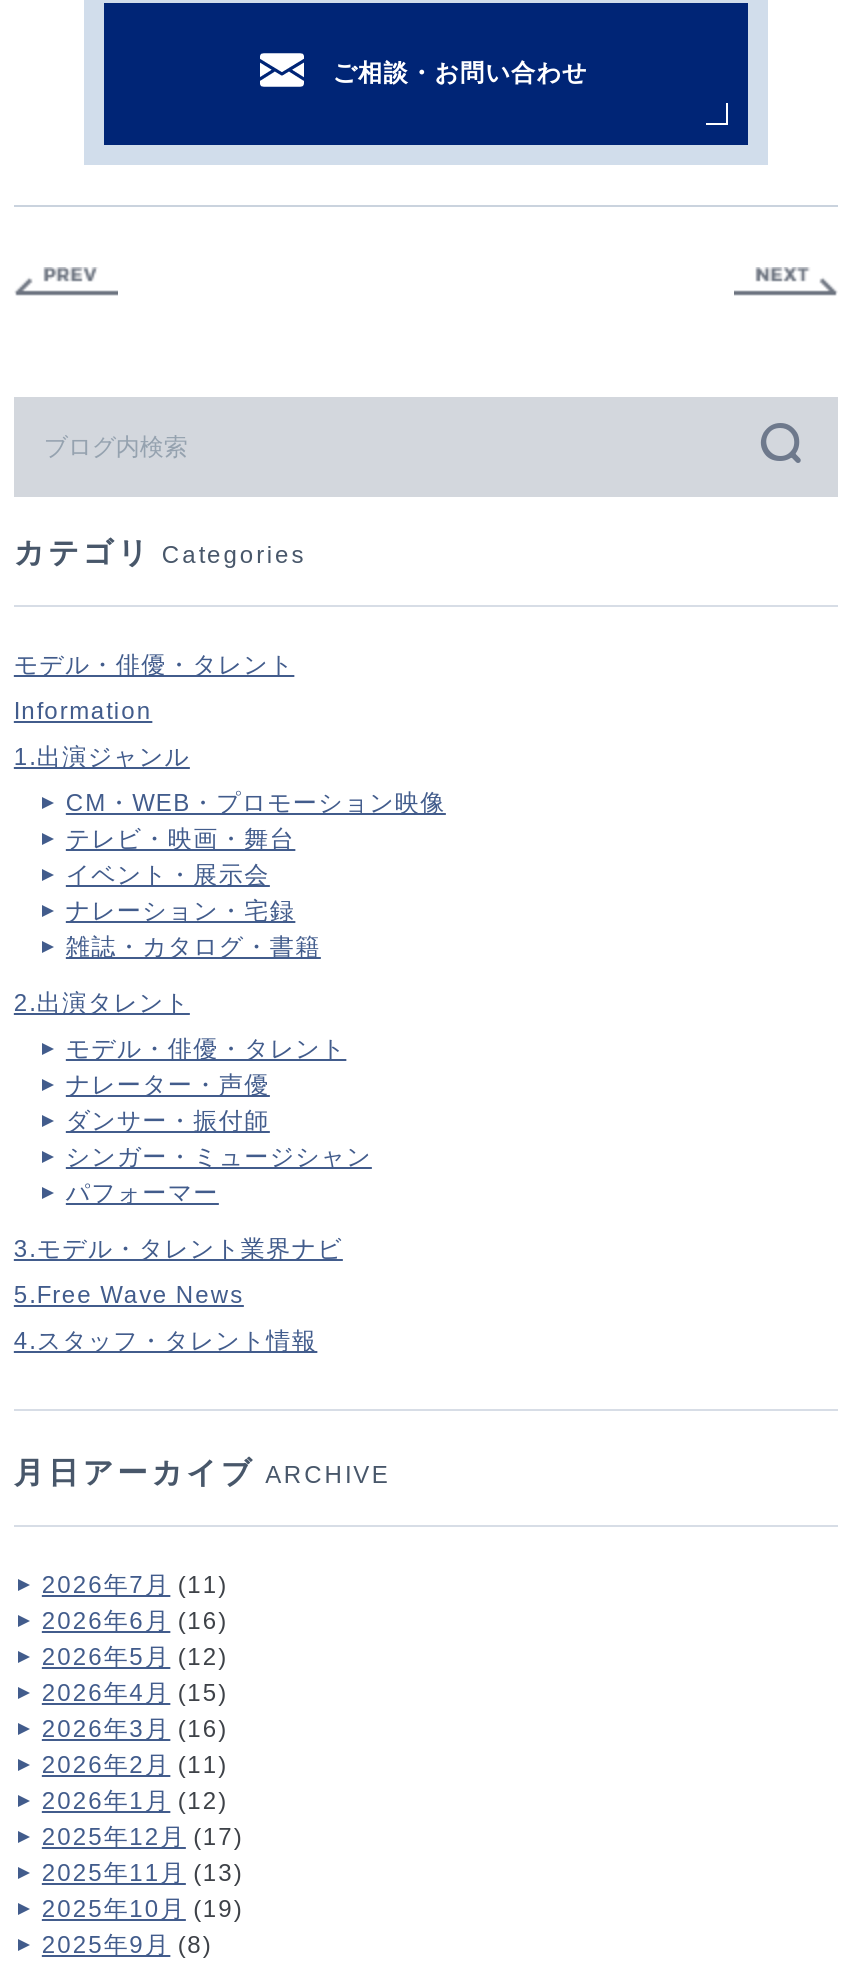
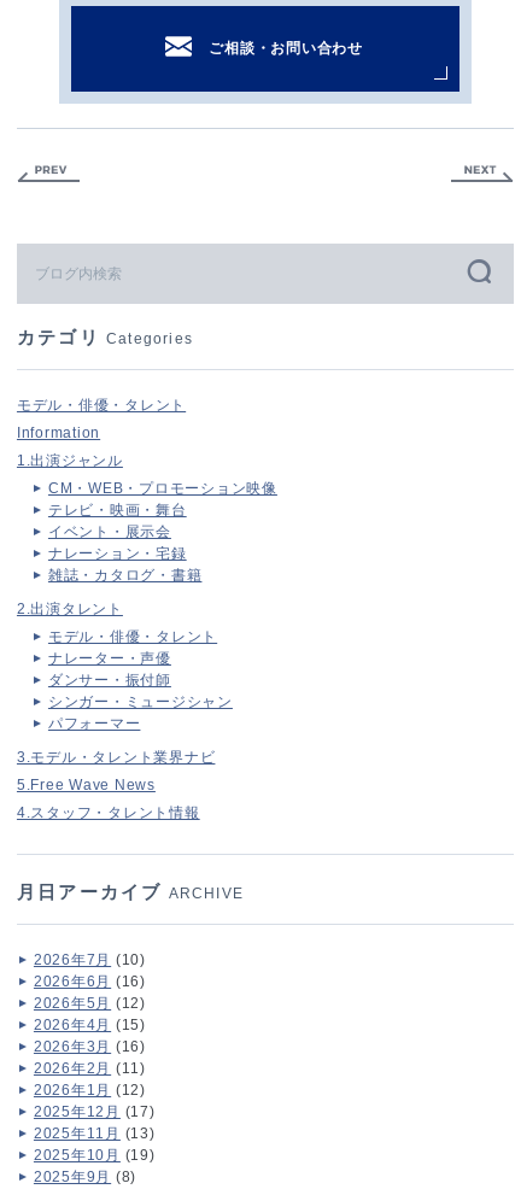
- 2026年7月(11)
+ 2026年7月(10)
